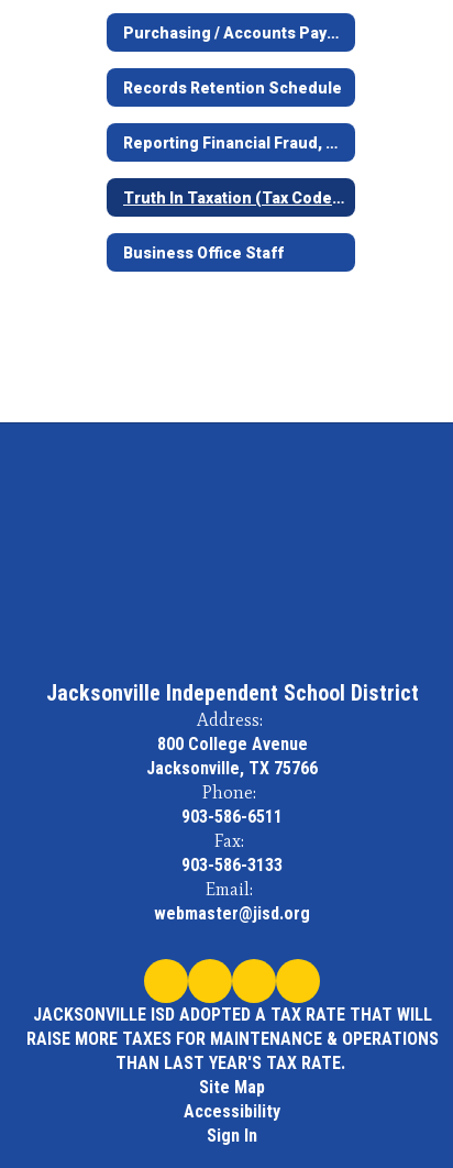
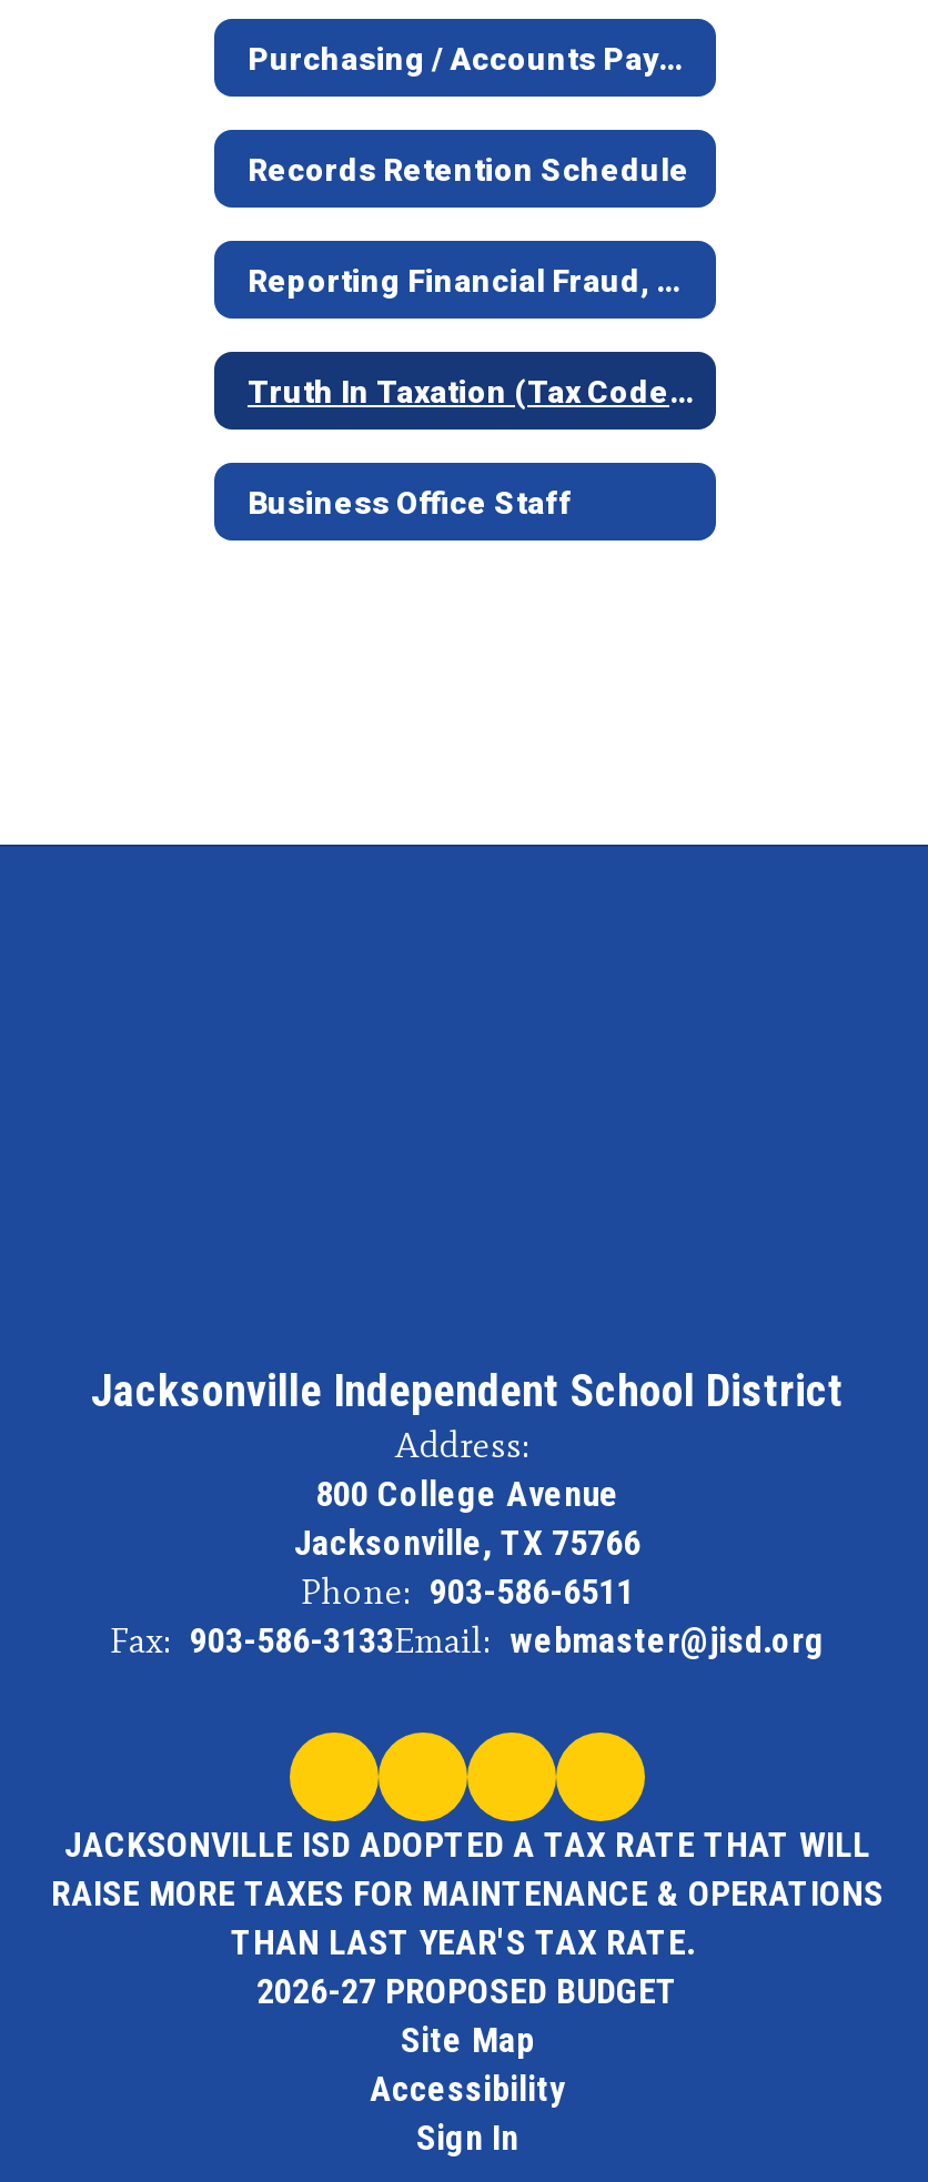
moved up: JACKSONVILLE ISD ADOPTED A TAX RATE THAT WILL | RAISE MORE TAXES FOR MAINTENANCE & OPERATIONS | THAN LAST YEAR'S TAX RATE.

+ 2026-27 PROPOSED BUDGET
